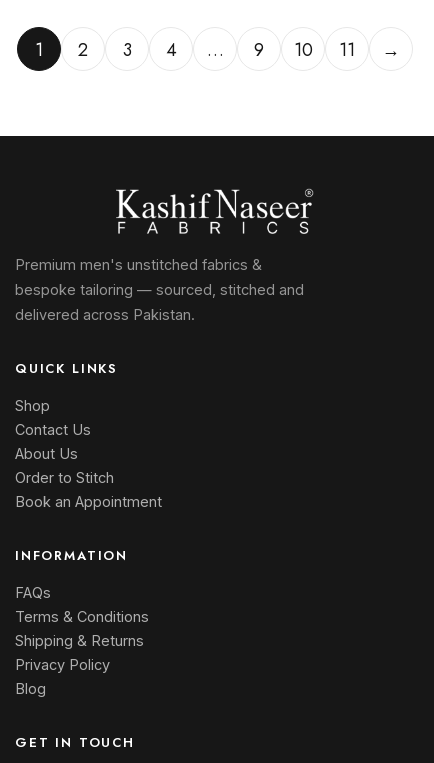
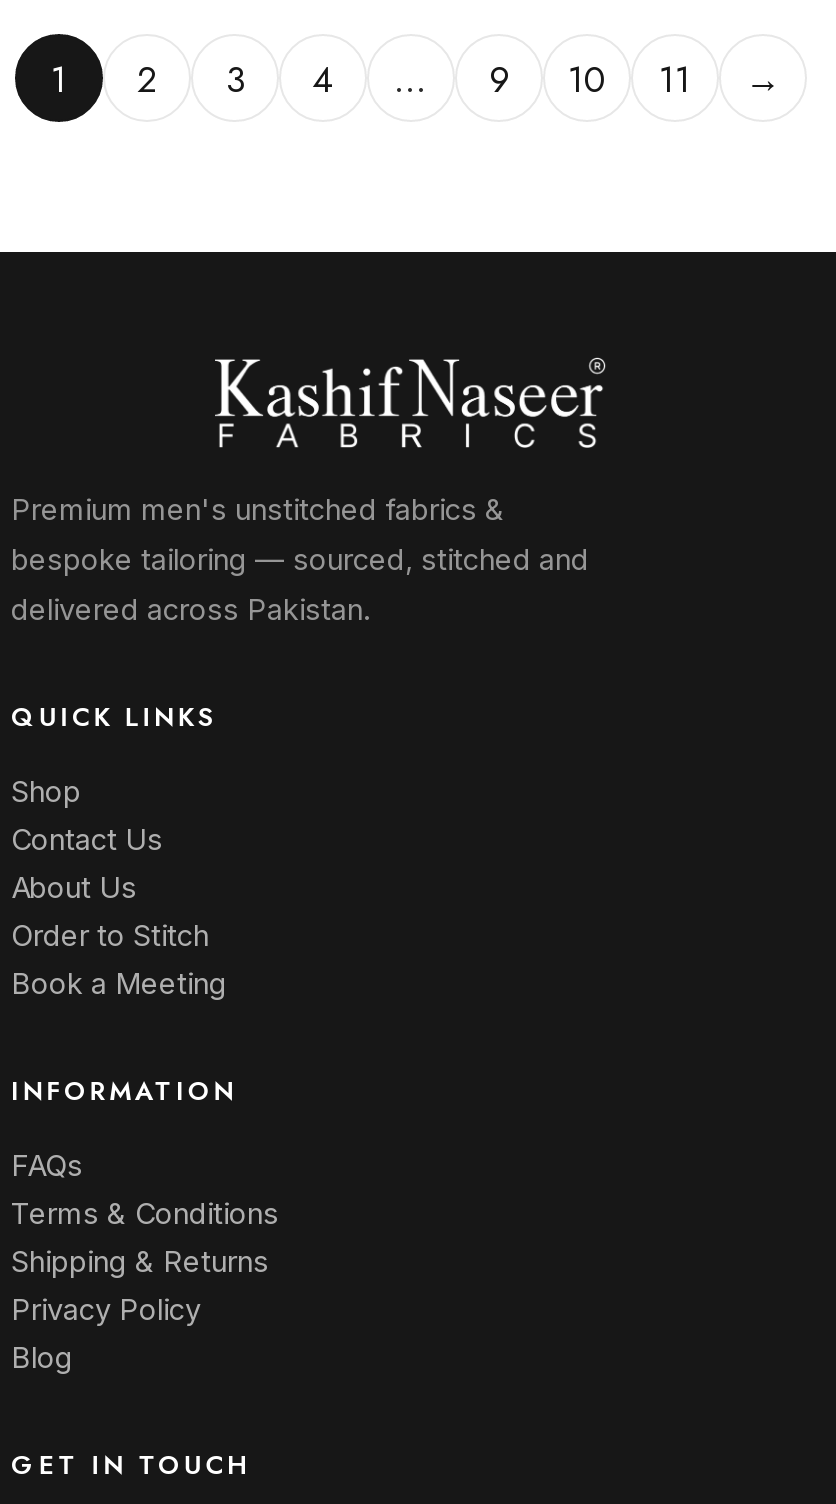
- Book an Appointment
+ Book a Meeting
